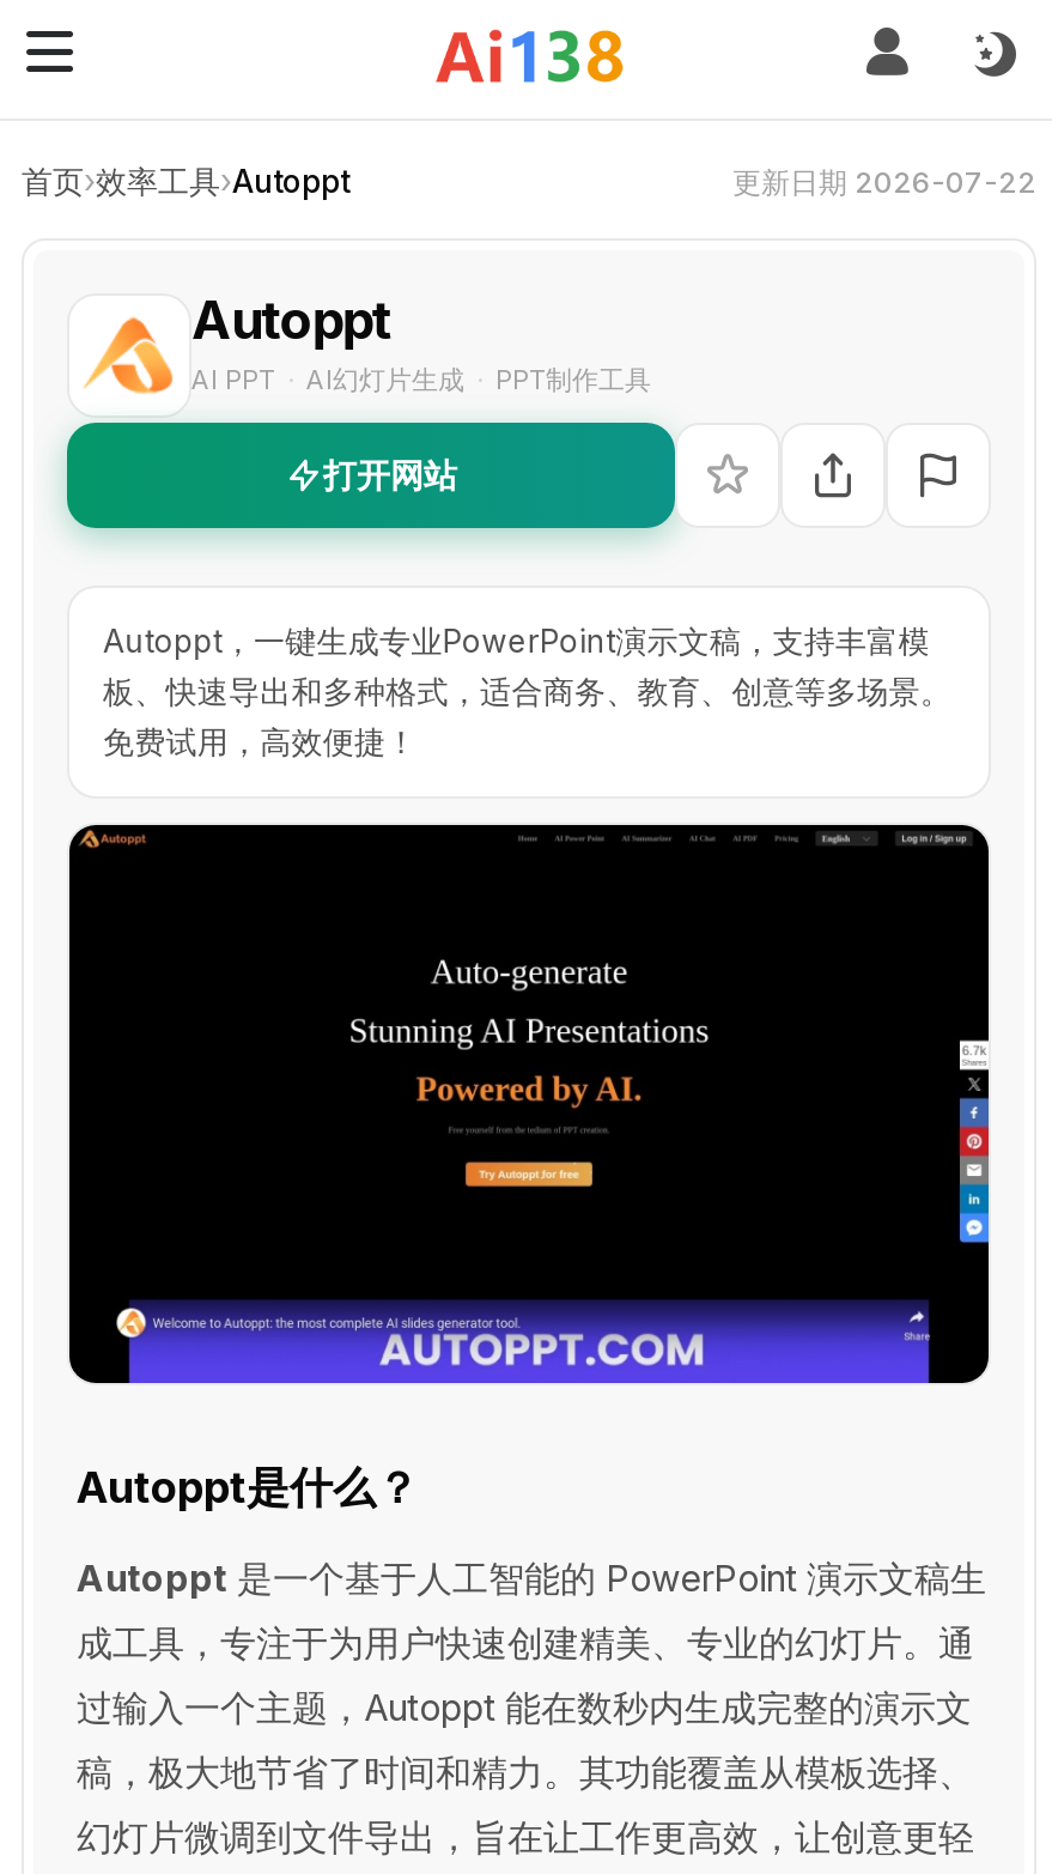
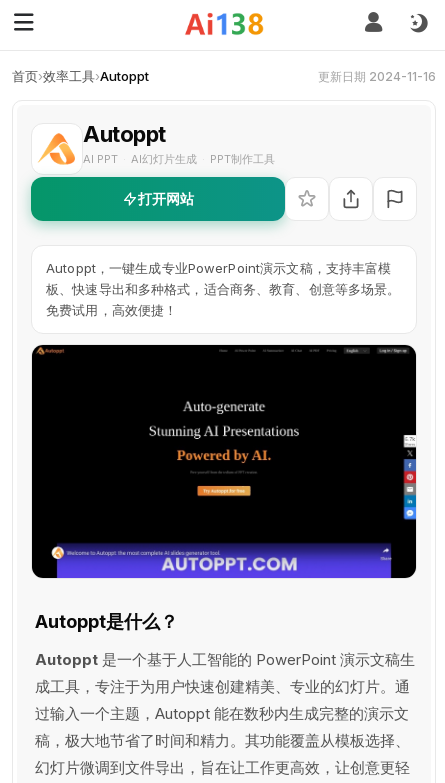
- 更新日期 2026-07-22
+ 更新日期 2024-11-16
